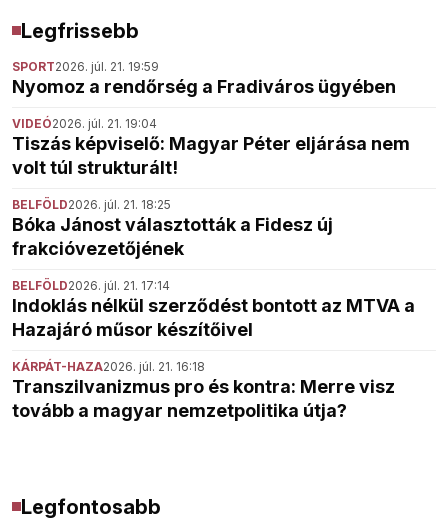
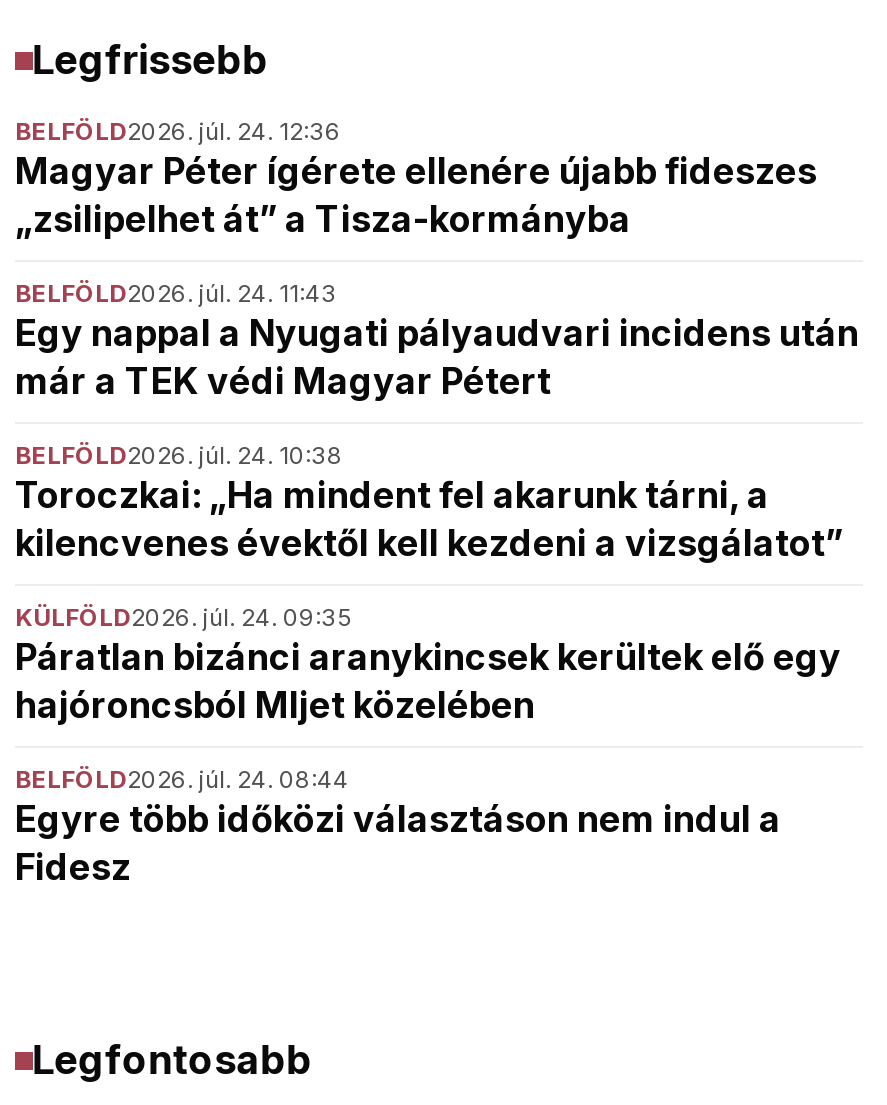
- SPORT2026. júl. 21. 19:59
- Nyomoz a rendőrség a Fradiváros ügyében
+ BELFÖLD2026. júl. 24. 12:36
+ Magyar Péter ígérete ellenére újabb fideszes
+ „zsilipelhet át” a Tisza-kormányba

- VIDEÓ2026. júl. 21. 19:04
- Tiszás képviselő: Magyar Péter eljárása nem
- volt túl strukturált!
+ BELFÖLD2026. júl. 24. 11:43
+ Egy nappal a Nyugati pályaudvari incidens után
+ már a TEK védi Magyar Pétert

- BELFÖLD2026. júl. 21. 18:25
- Bóka Jánost választották a Fidesz új
- frakcióvezetőjének
+ BELFÖLD2026. júl. 24. 10:38
+ Toroczkai: „Ha mindent fel akarunk tárni, a
+ kilencvenes évektől kell kezdeni a vizsgálatot”

- BELFÖLD2026. júl. 21. 17:14
- Indoklás nélkül szerződést bontott az MTVA a
- Hazajáró műsor készítőivel
+ KÜLFÖLD2026. júl. 24. 09:35
+ Páratlan bizánci aranykincsek kerültek elő egy
+ hajóroncsból Mljet közelében

- KÁRPÁT-HAZA2026. júl. 21. 16:18
- Transzilvanizmus pro és kontra: Merre visz
- tovább a magyar nemzetpolitika útja?
+ BELFÖLD2026. júl. 24. 08:44
+ Egyre több időközi választáson nem indul a
+ Fidesz
